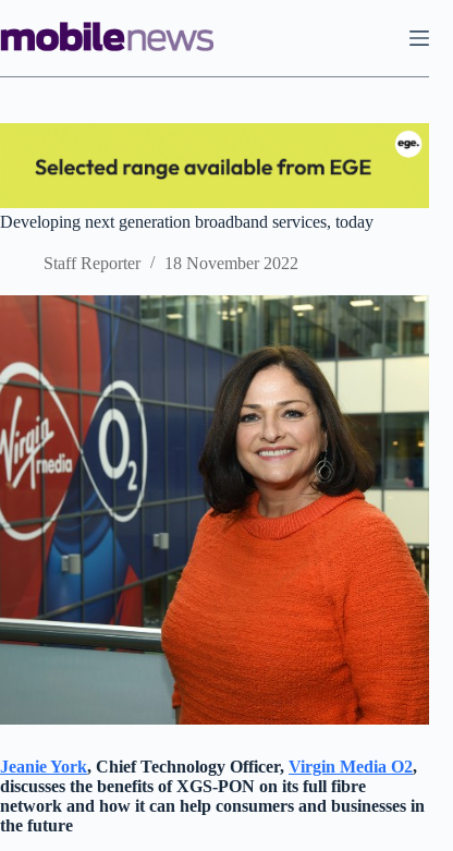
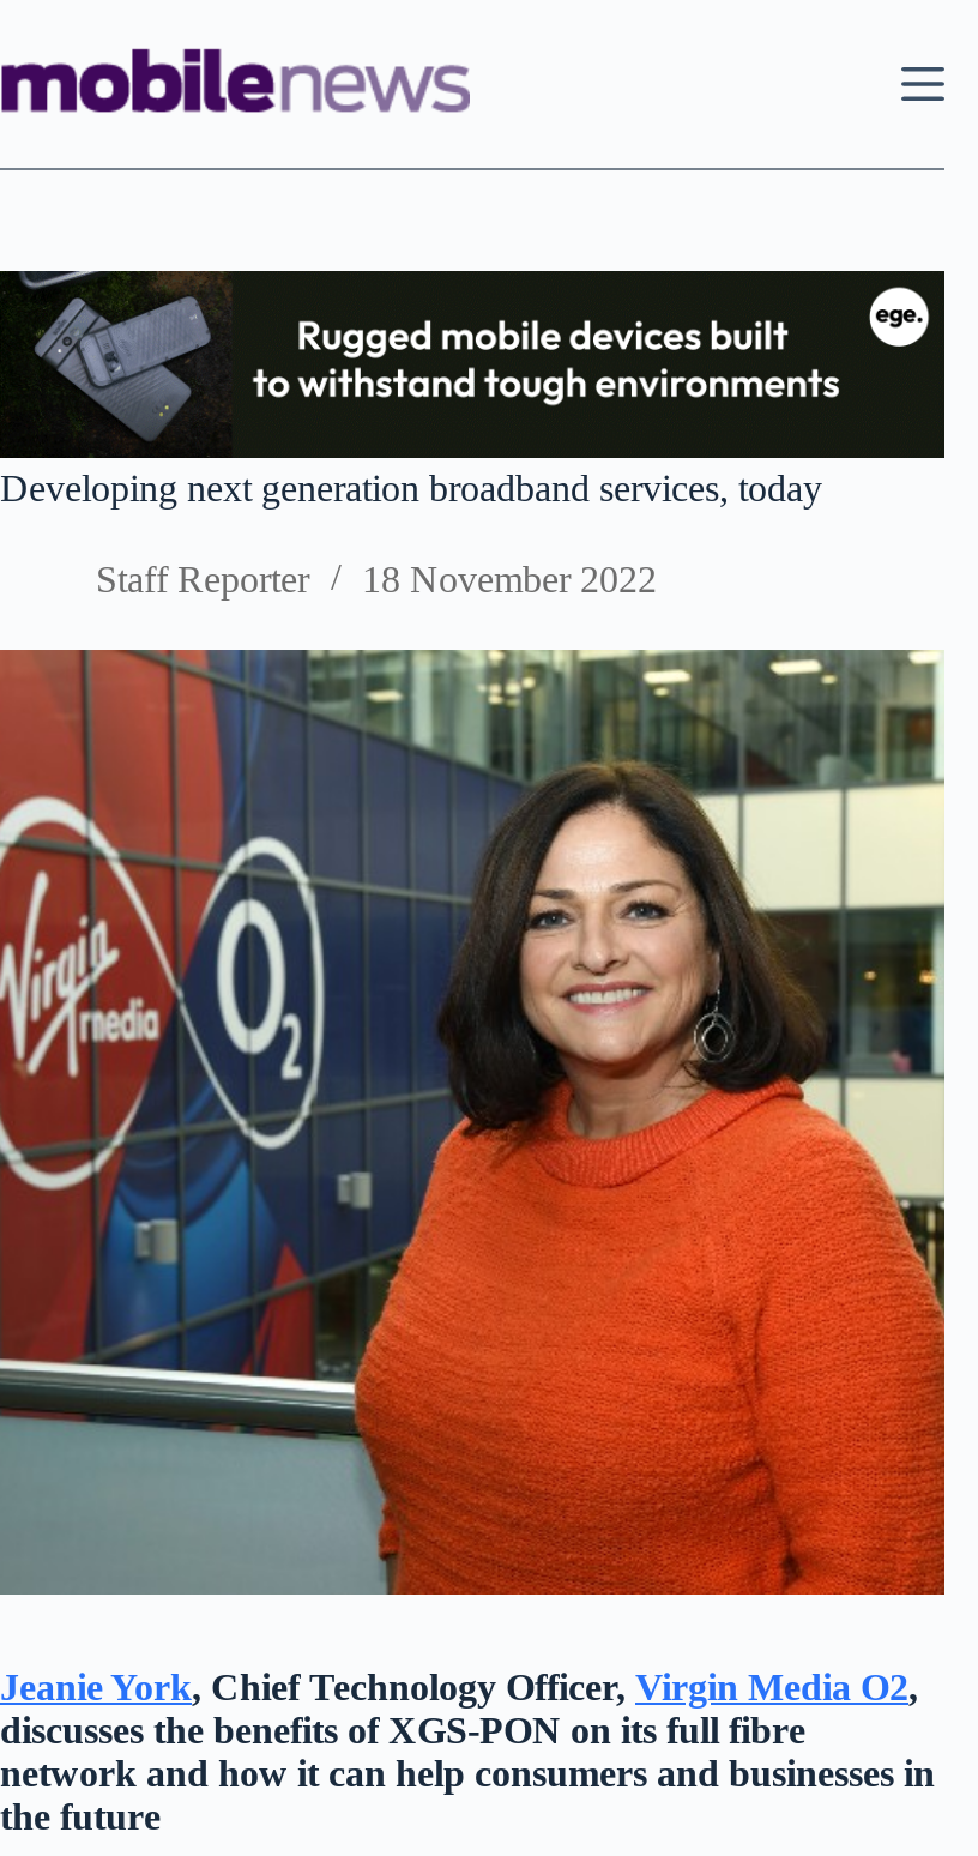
- [image]
+ [image]
